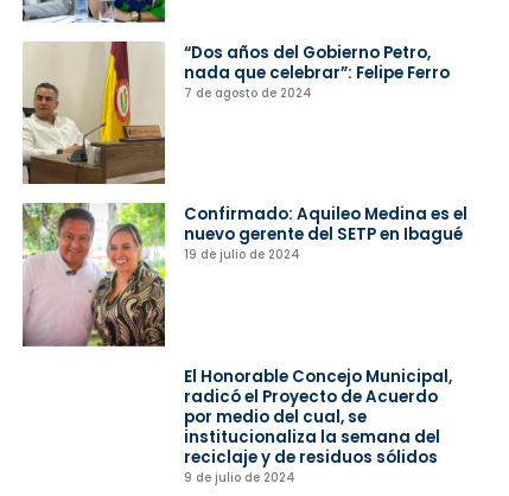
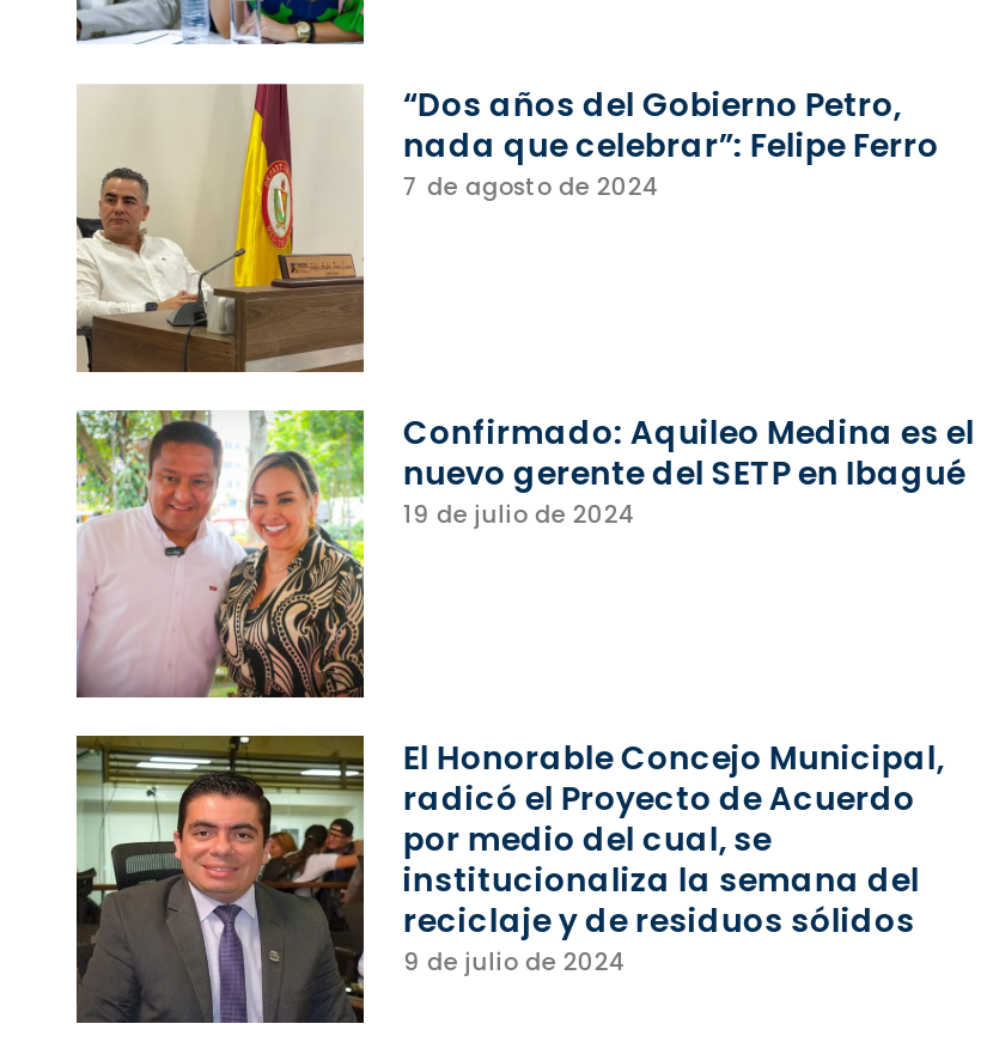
+ [image]
